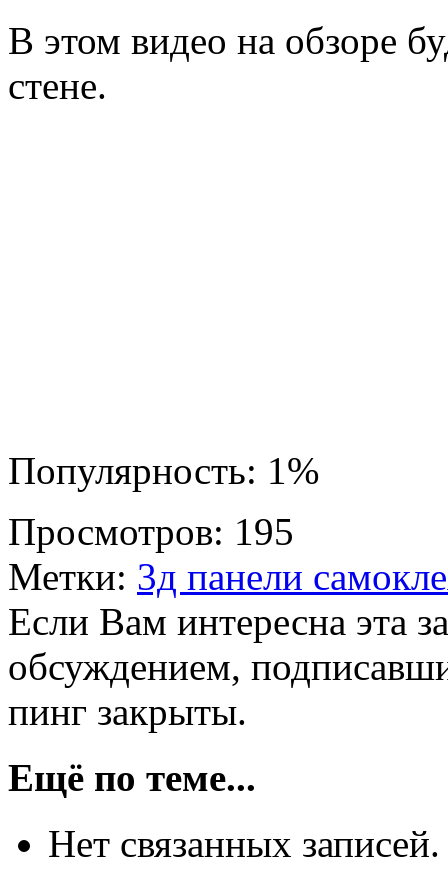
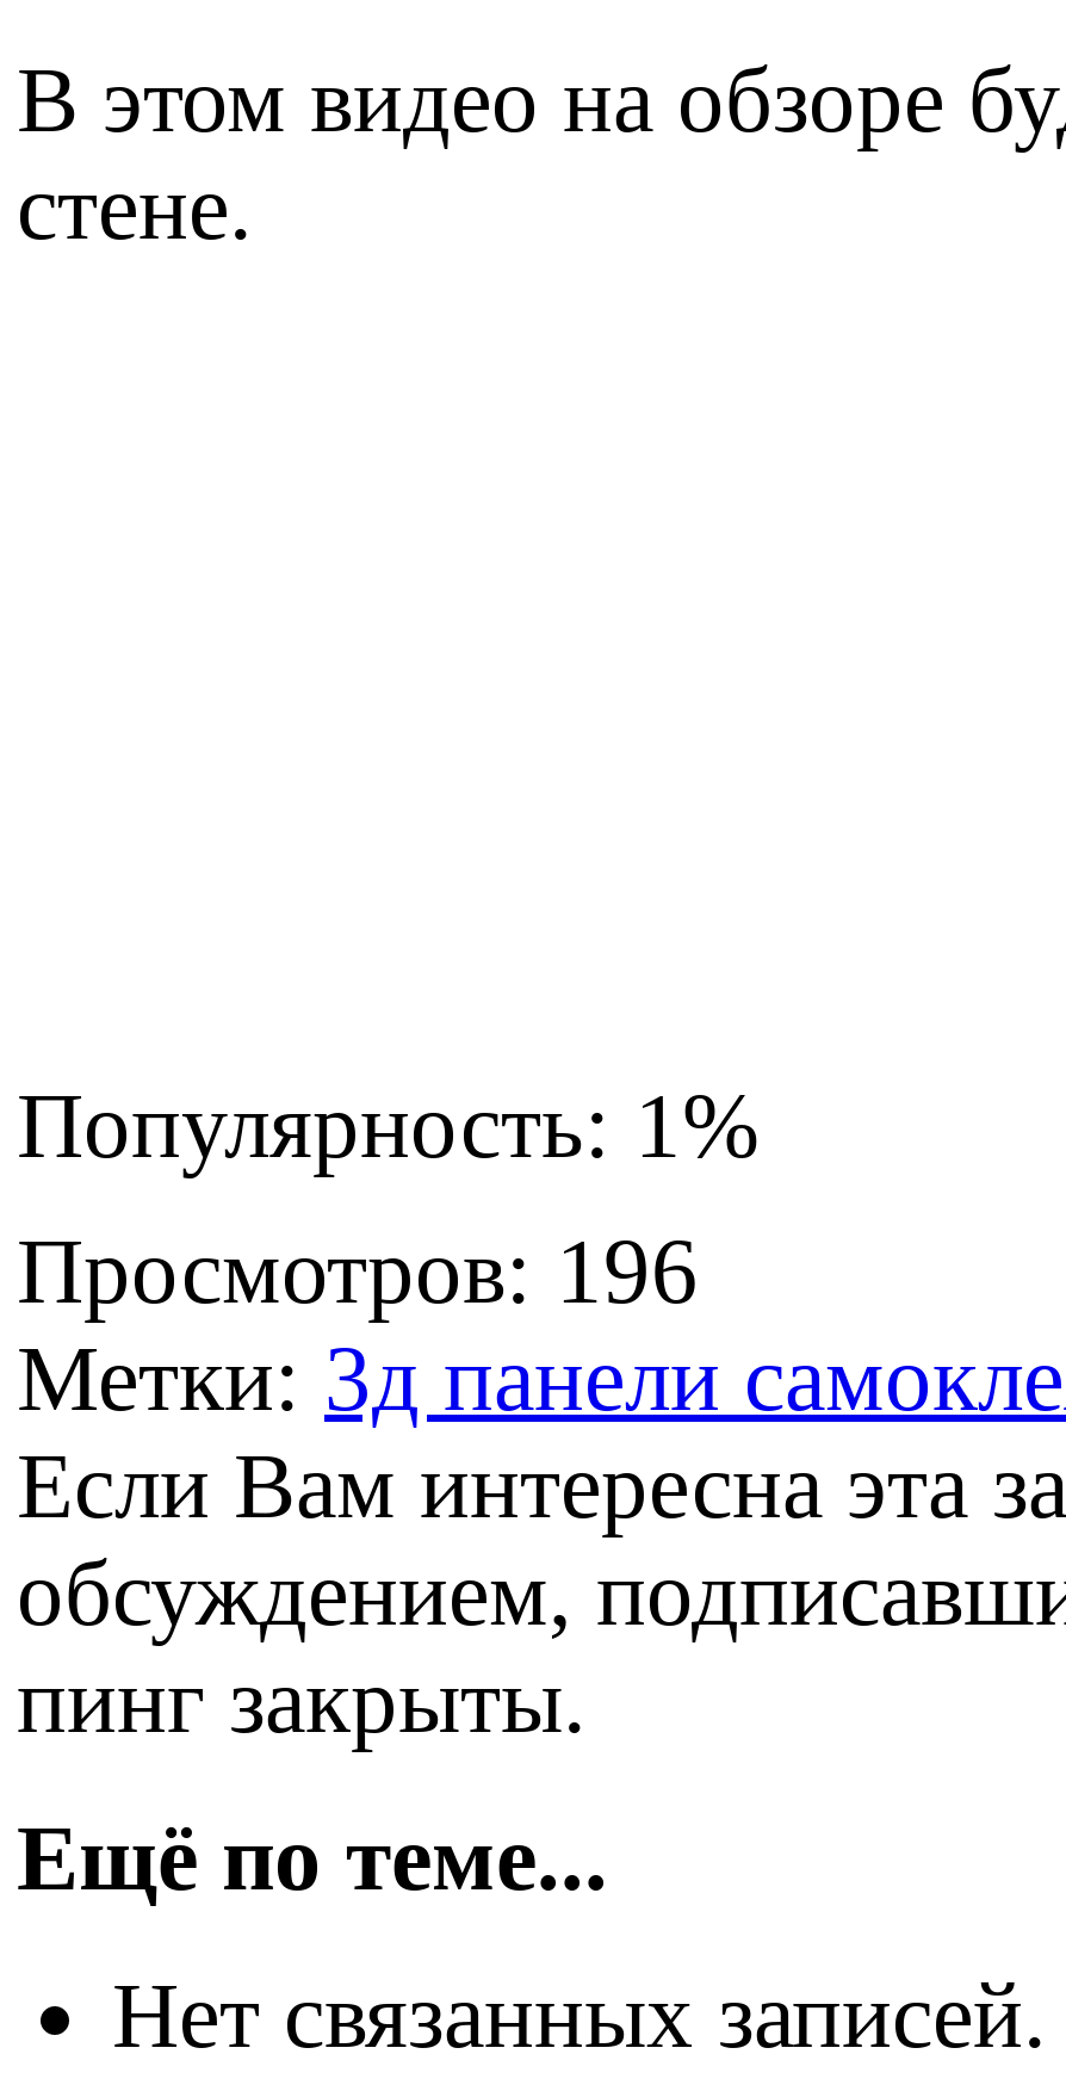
- Просмотров: 195
+ Просмотров: 196
